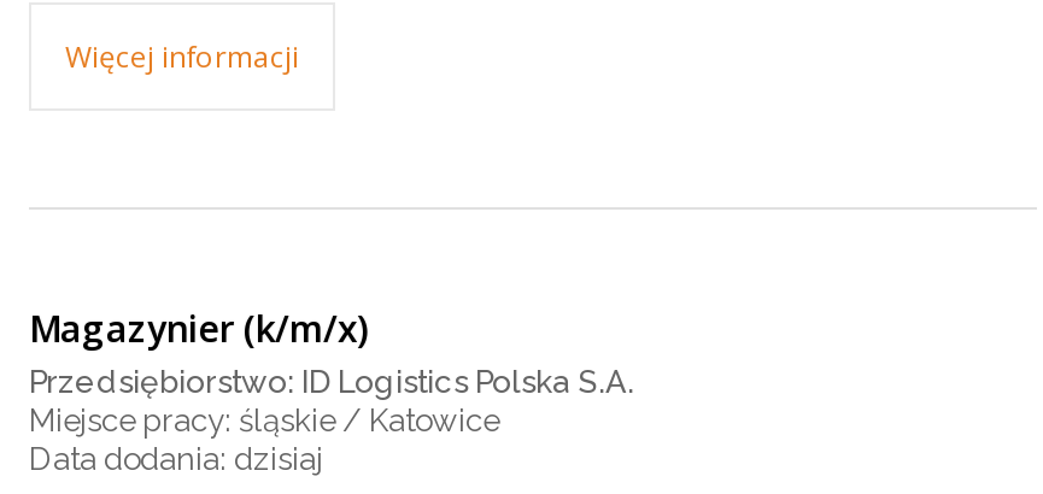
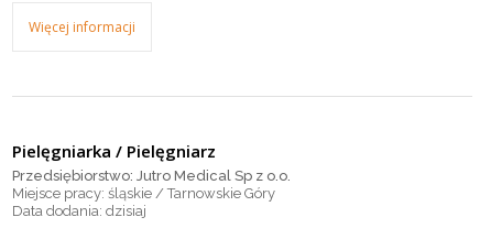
- Magazynier (k/m/x)
- Przedsiębiorstwo: ID Logistics Polska S.A.
- Miejsce pracy: śląskie / Katowice
+ Pielęgniarka / Pielęgniarz
+ Przedsiębiorstwo: Jutro Medical Sp z o.o.
+ Miejsce pracy: śląskie / Tarnowskie Góry
